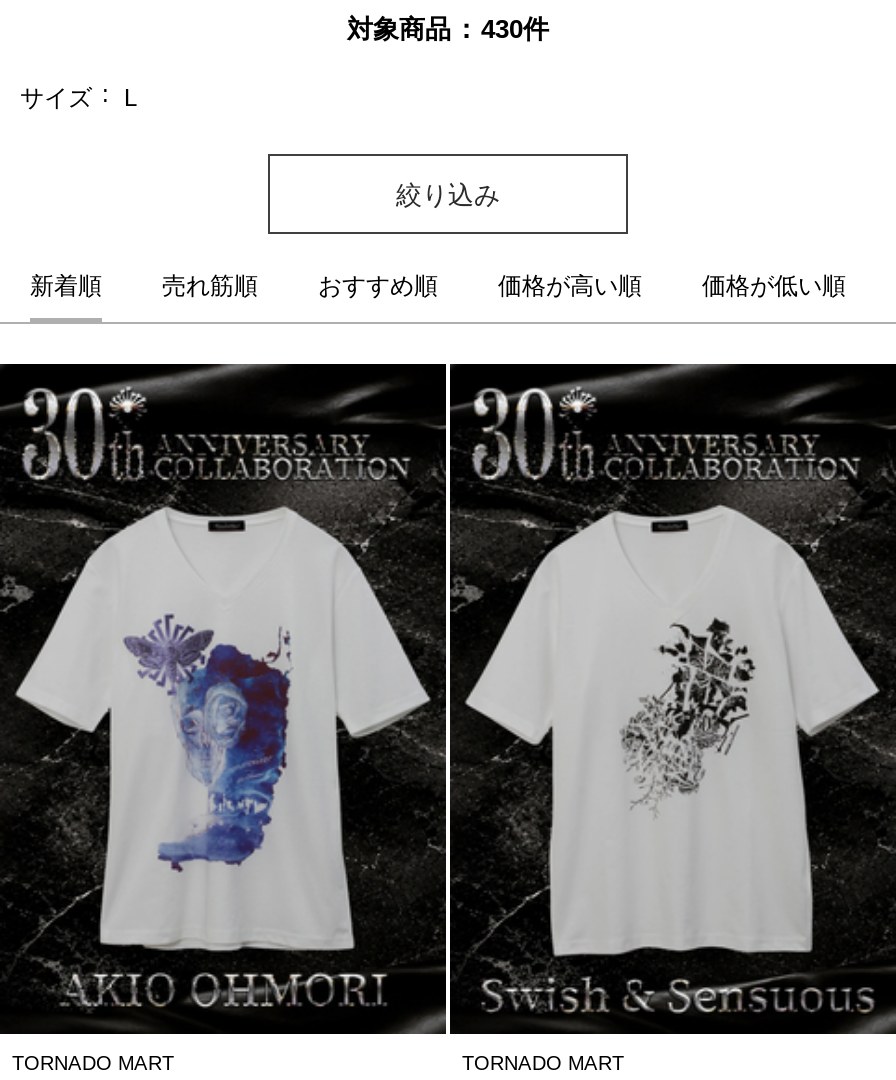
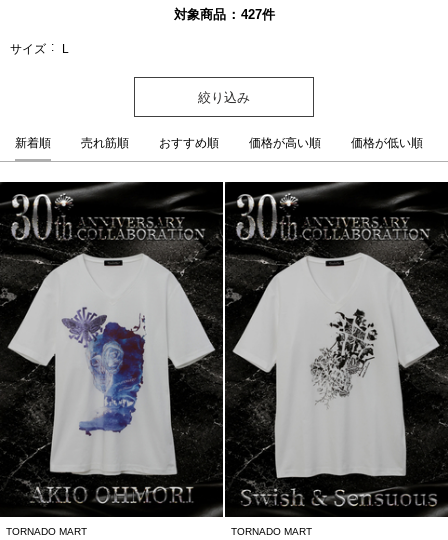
- 対象商品 430件
+ 対象商品 427件
